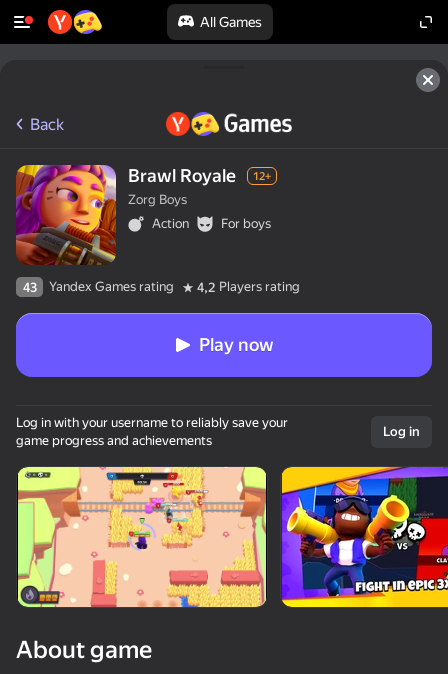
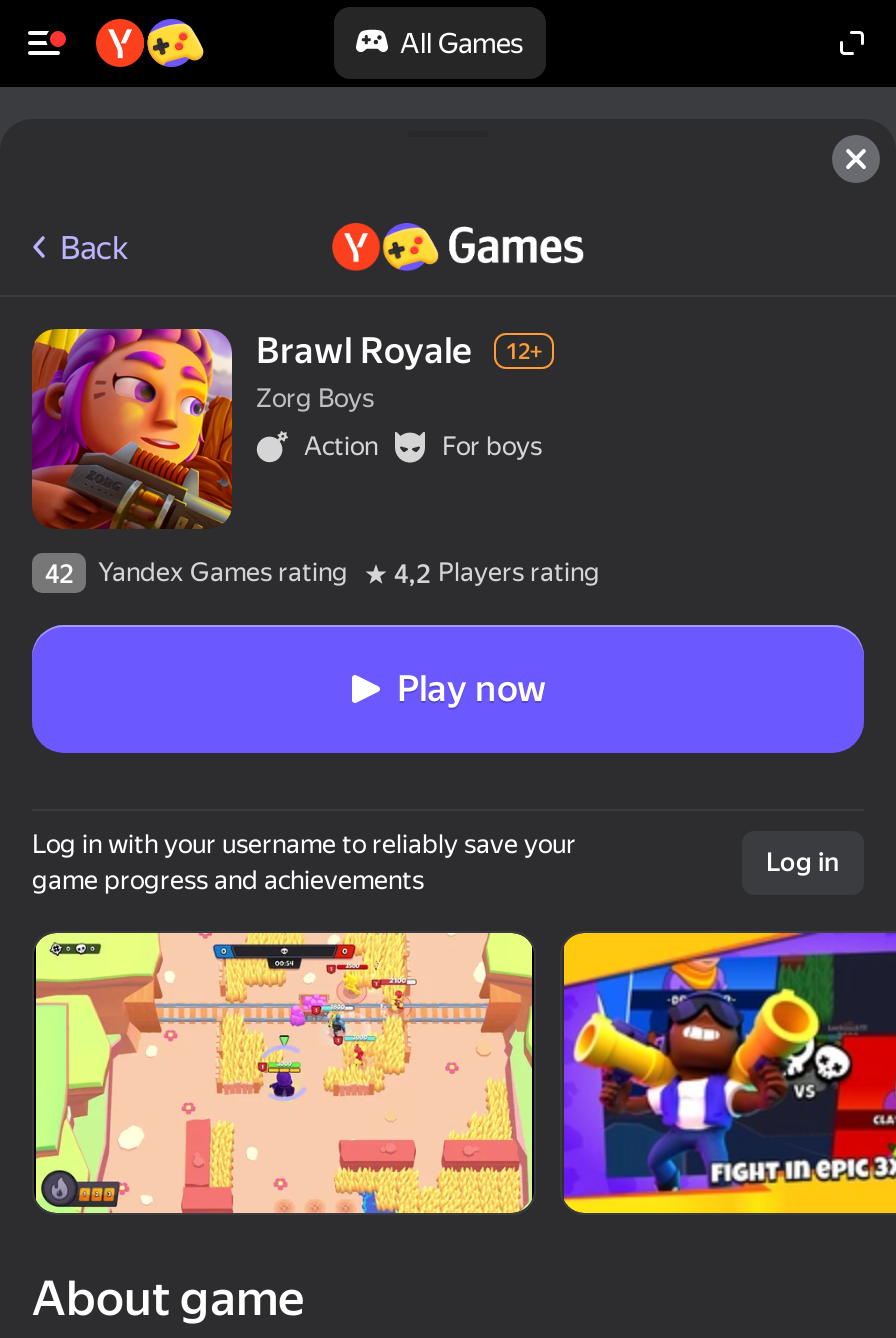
- 43 Yandex Games rating 4,2 Players rating
+ 42 Yandex Games rating 4,2 Players rating
